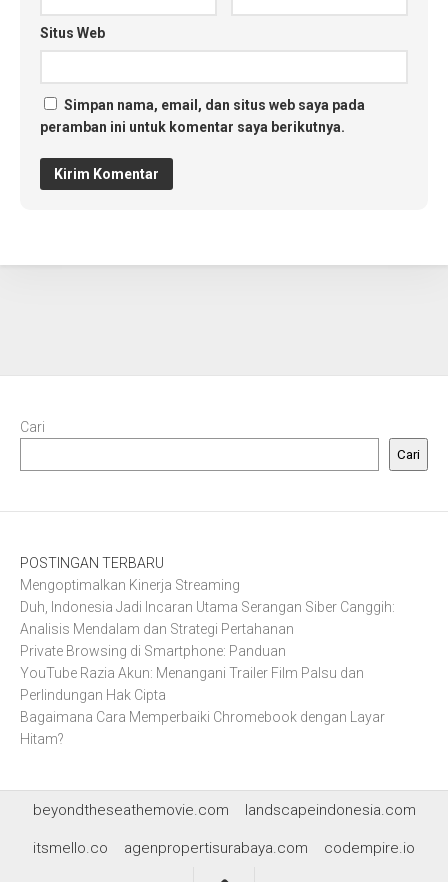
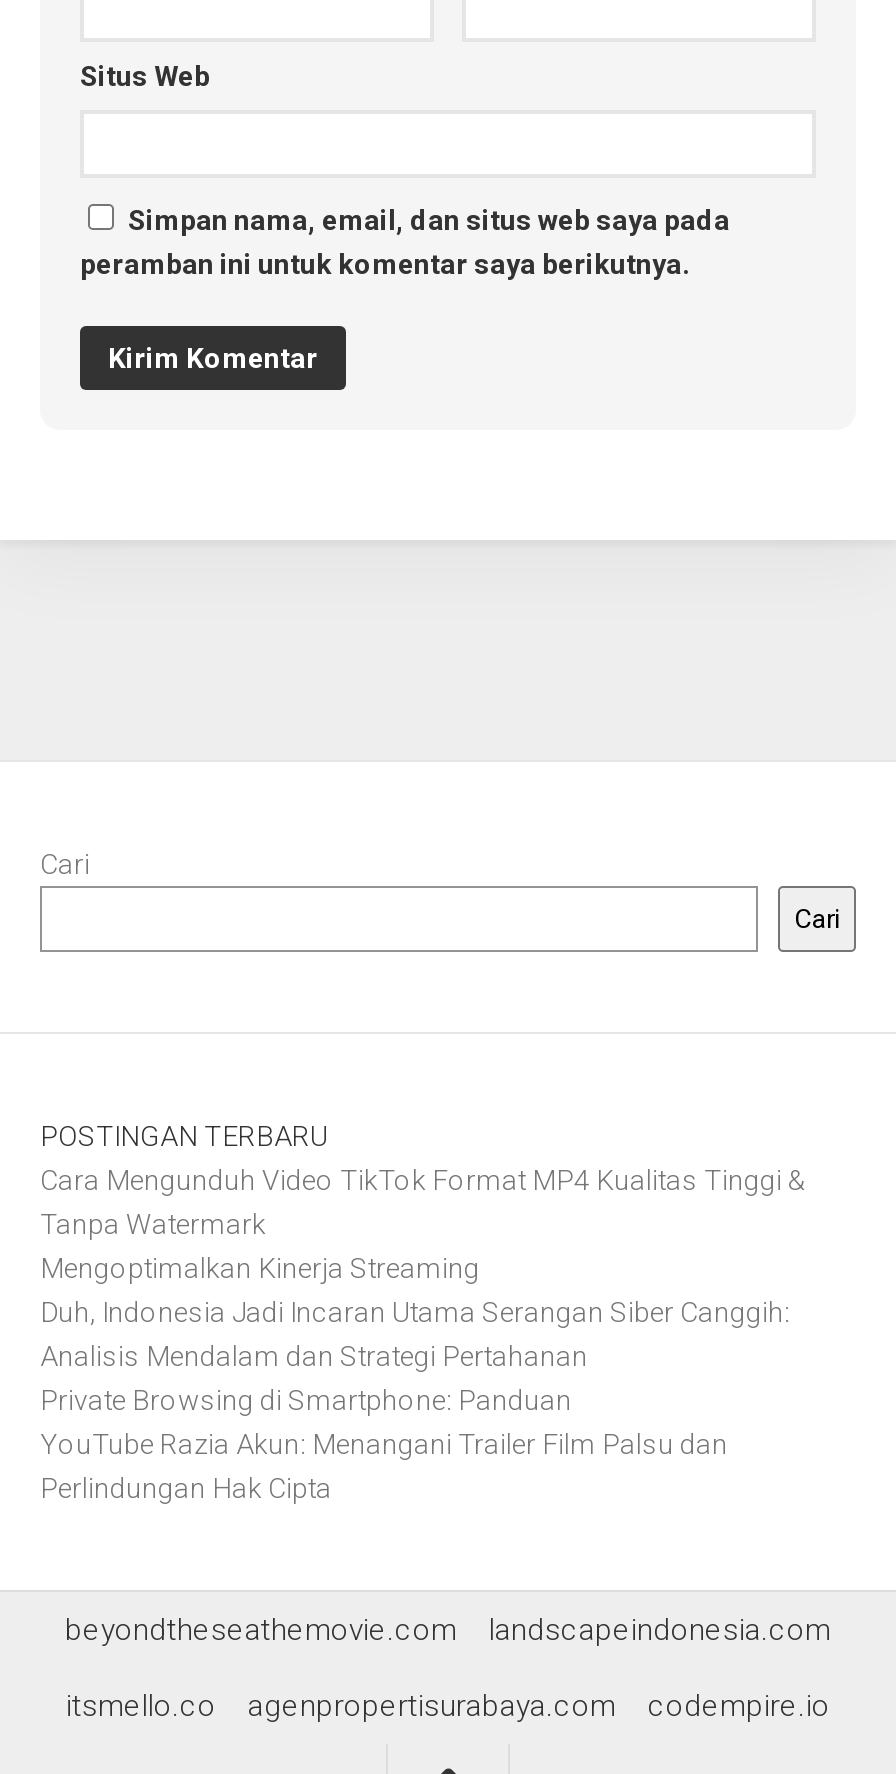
+ Cara Mengunduh Video TikTok Format MP4 Kualitas Tinggi &
+ Tanpa Watermark

moved down: Mengoptimalkan Kinerja Streaming | Duh, Indonesia Jadi Incaran Utama Serangan Siber Canggih: | Analisis Mendalam dan Strategi Pertahanan | Private Browsing di Smartphone: Panduan | YouTube Razia Akun: Menangani Trailer Film Palsu dan | Perlindungan Hak Cipta

- Bagaimana Cara Memperbaiki Chromebook dengan Layar
- Hitam?
